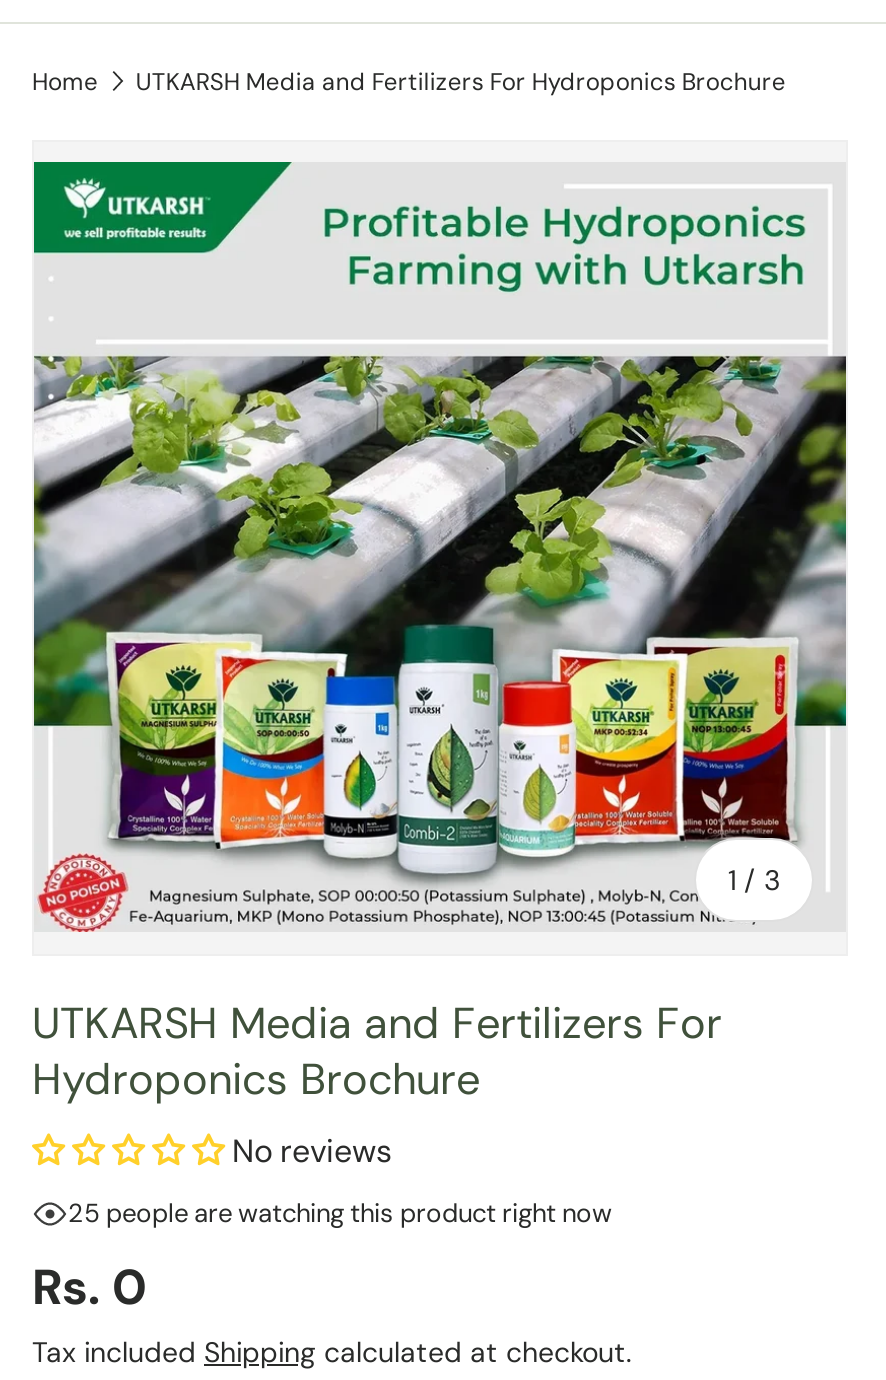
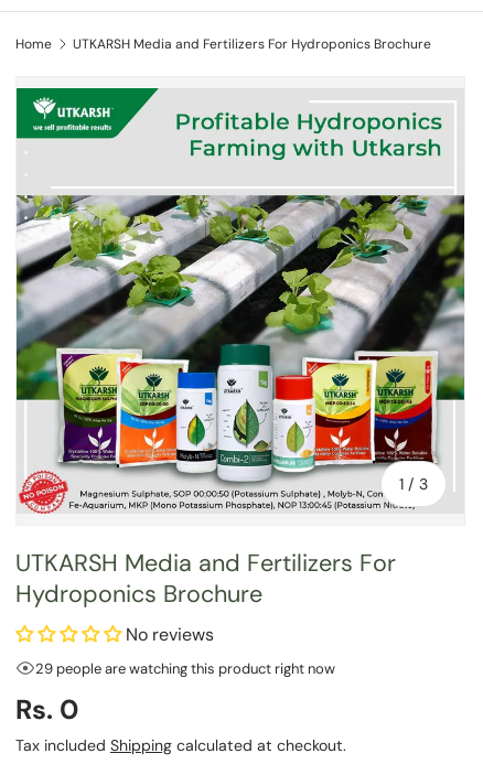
- 25 people are watching this product right now
+ 29 people are watching this product right now
